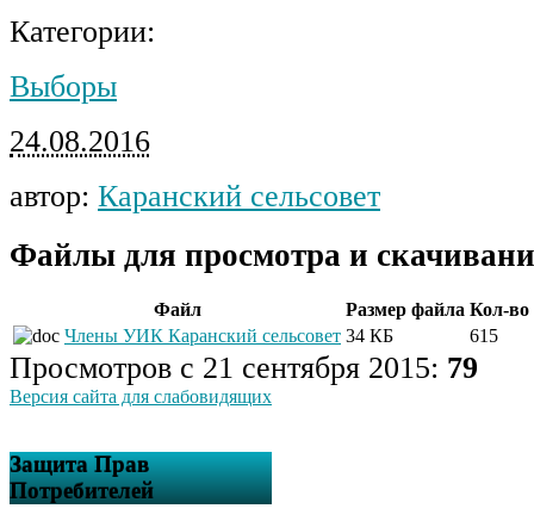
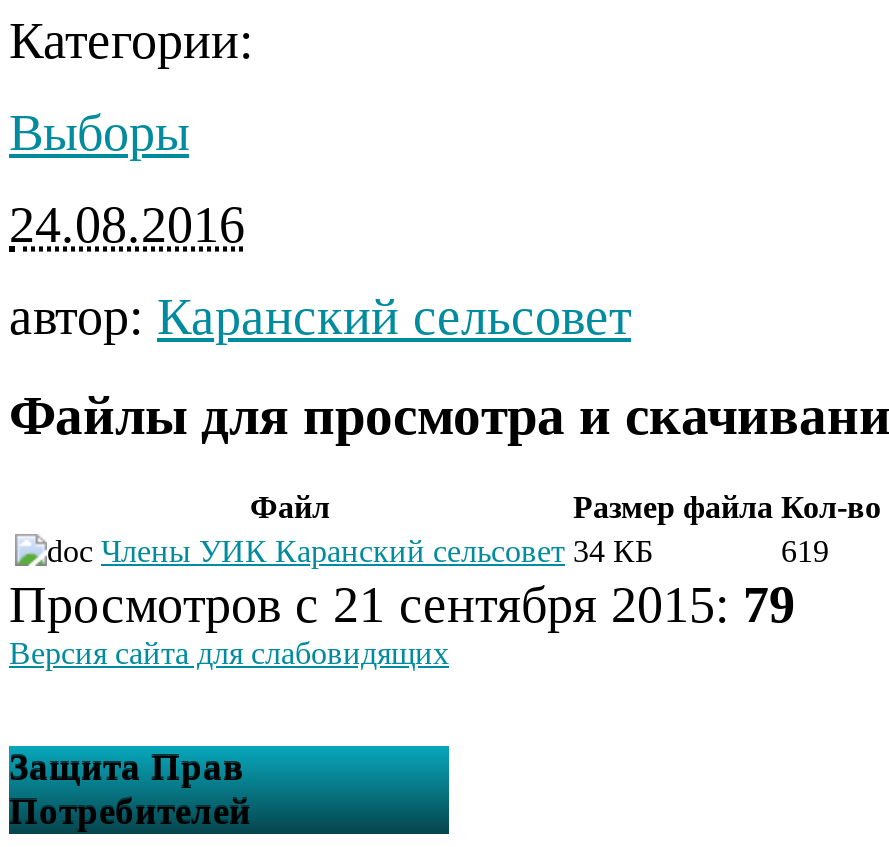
- 615
+ 619
